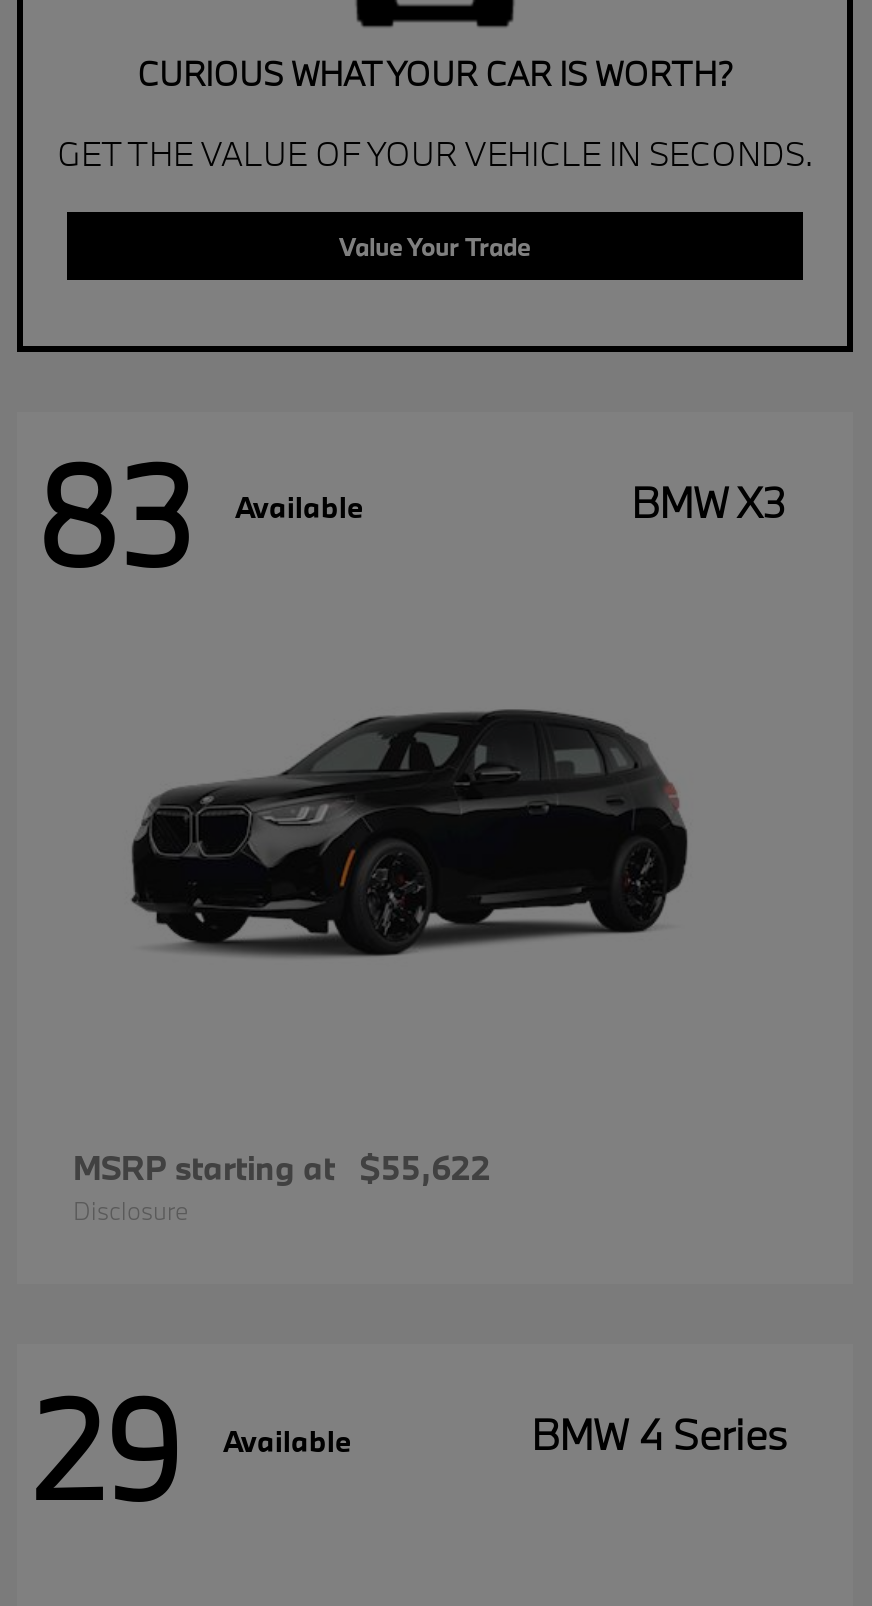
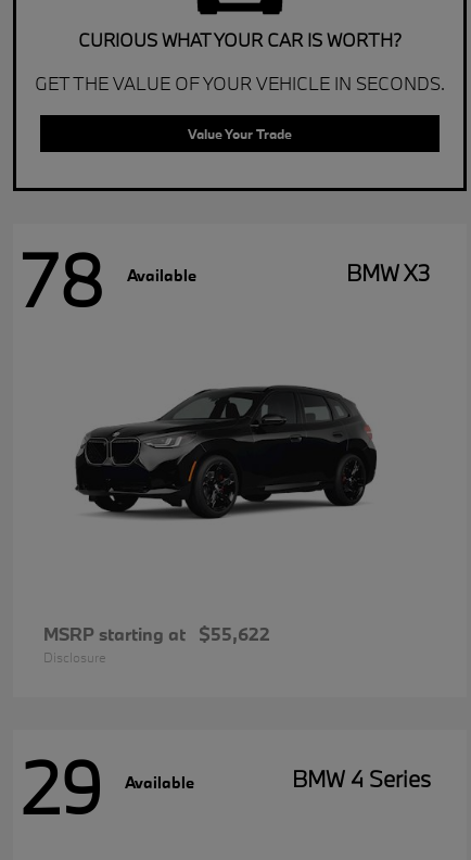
- 83 Available
+ 78 Available
